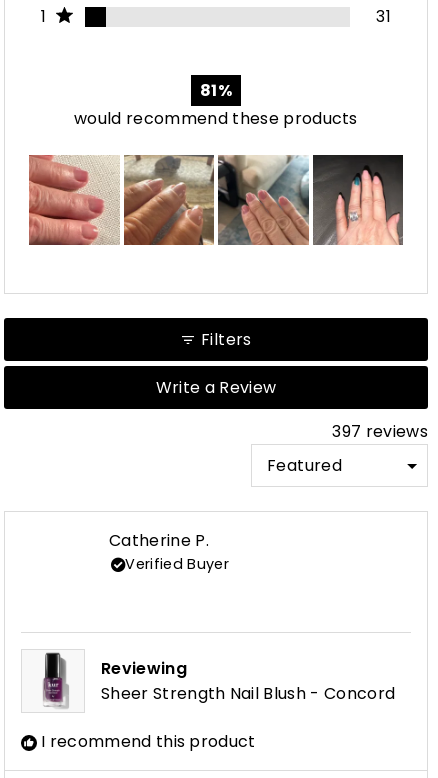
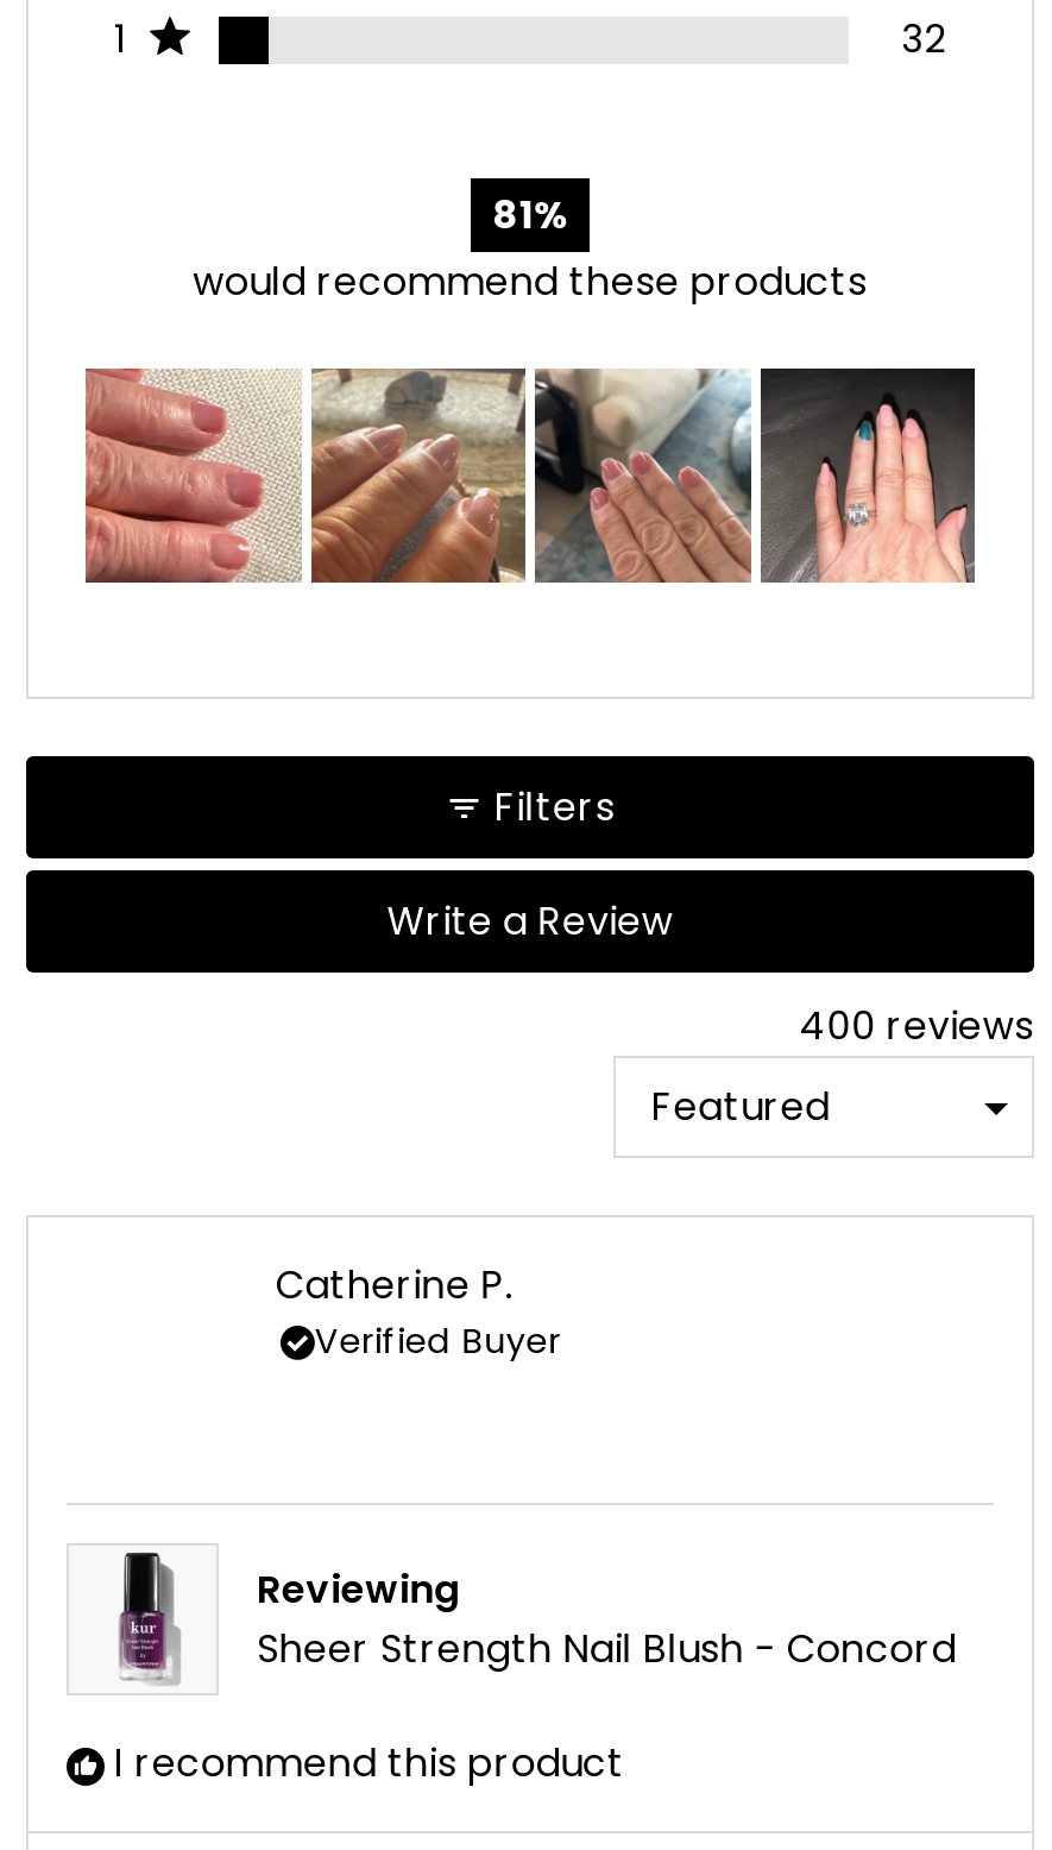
- 31
+ 32

- 397 reviews
+ 400 reviews
